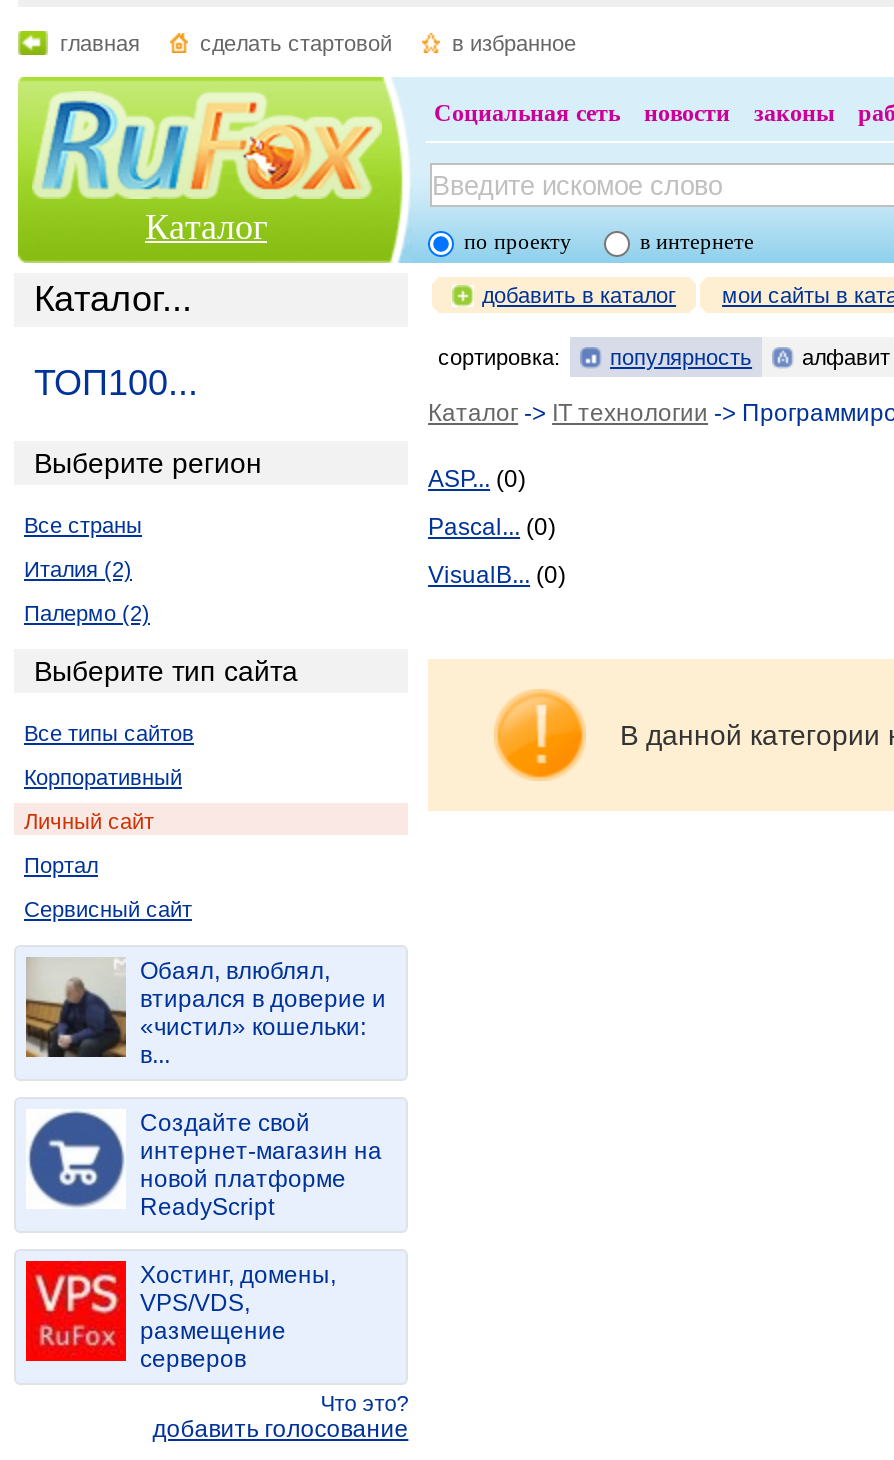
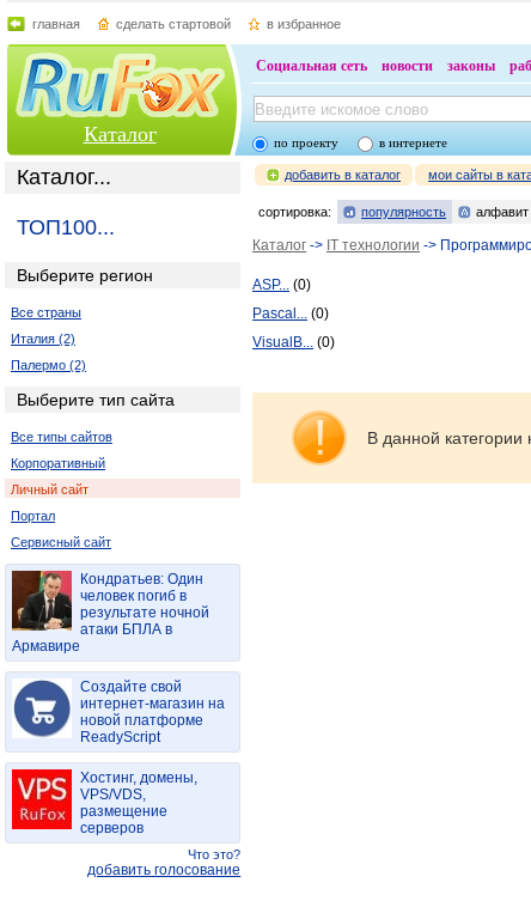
- [image]
- Обаял, влюблял,
- втирался в доверие и
- «чистил» кошельки:
- в...
+ [image]
+ Кондратьев: Один
+ человек погиб в
+ результате ночной
+ атаки БПЛА в
+ Армавире
